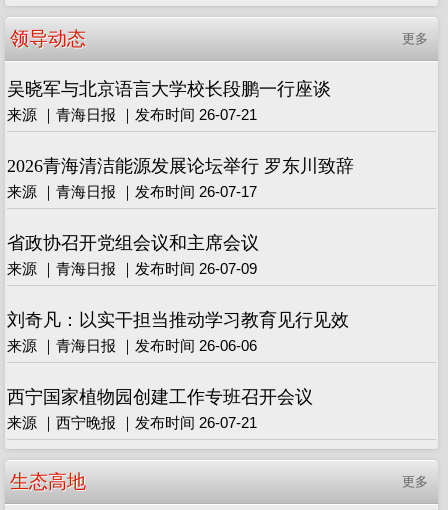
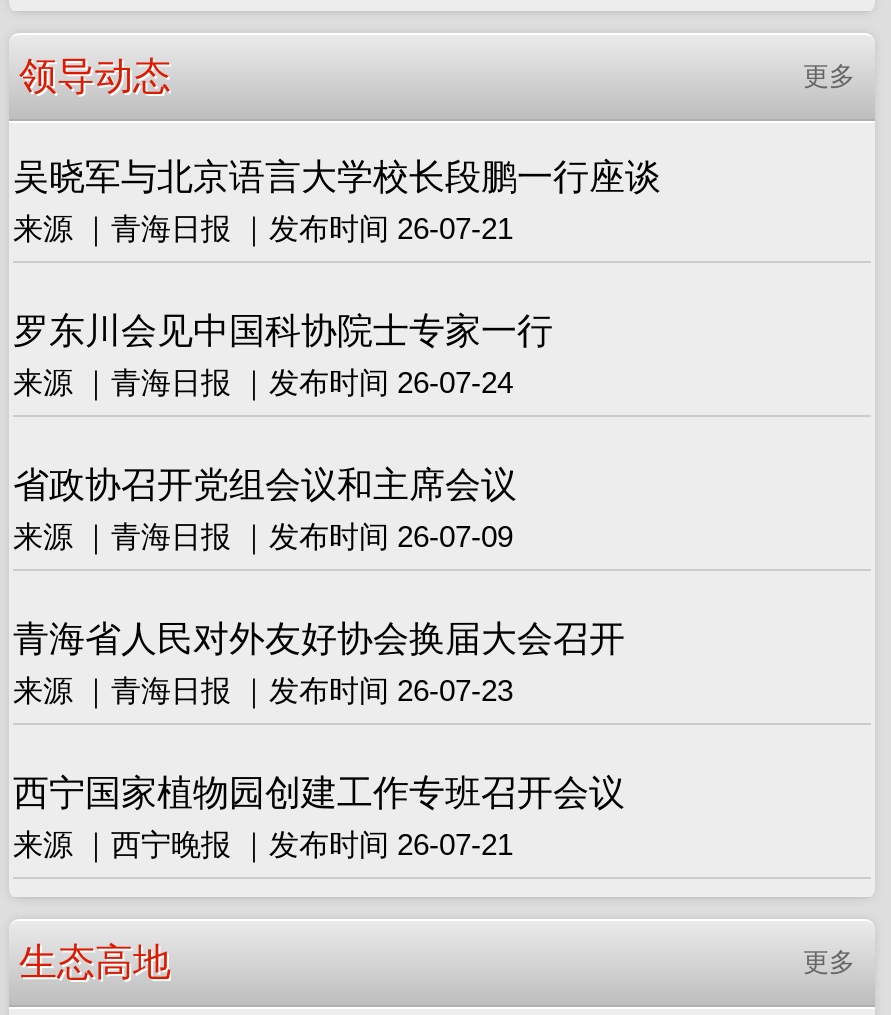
- 2026青海清洁能源发展论坛举行 罗东川致辞
- 来源 ｜青海日报 ｜发布时间 26-07-17
+ 罗东川会见中国科协院士专家一行
+ 来源 ｜青海日报 ｜发布时间 26-07-24

- 刘奇凡：以实干担当推动学习教育见行见效
- 来源 ｜青海日报 ｜发布时间 26-06-06
+ 青海省人民对外友好协会换届大会召开
+ 来源 ｜青海日报 ｜发布时间 26-07-23
